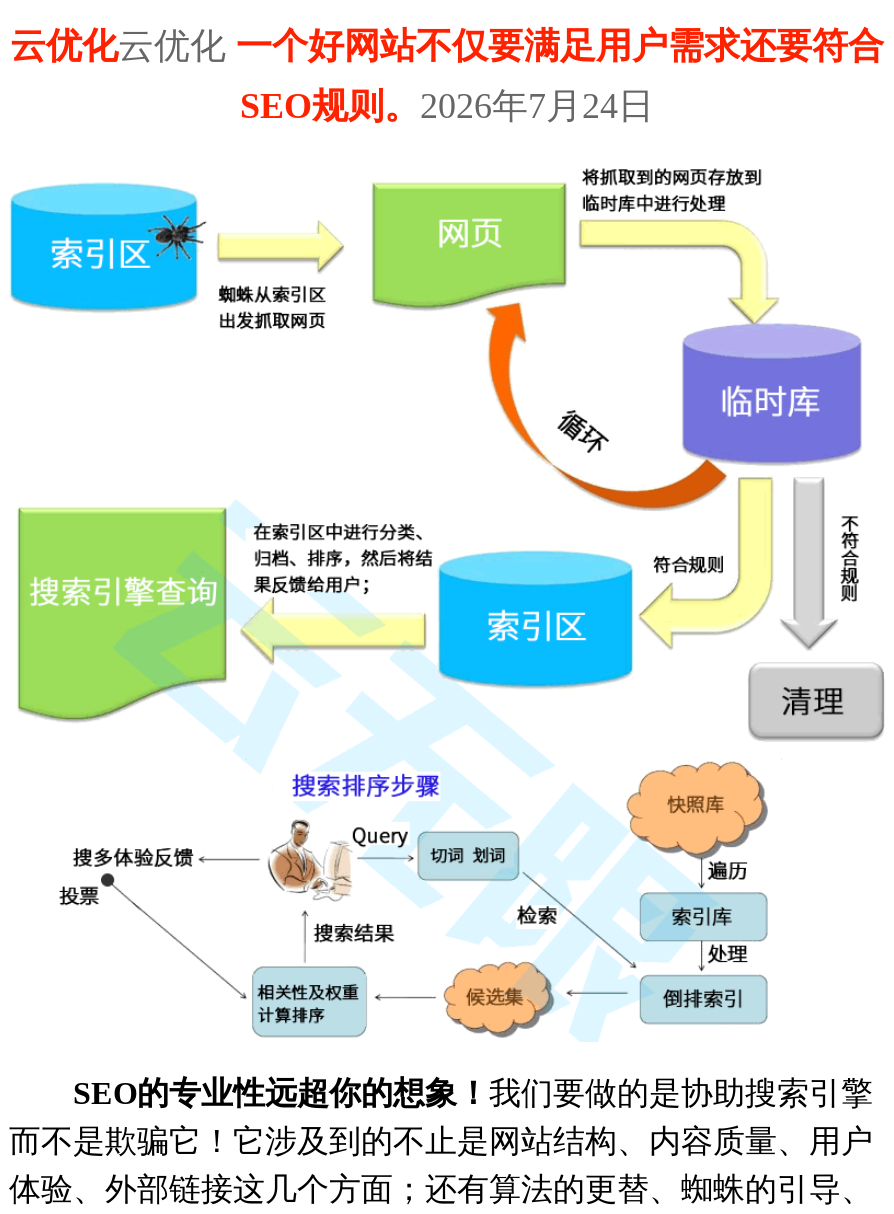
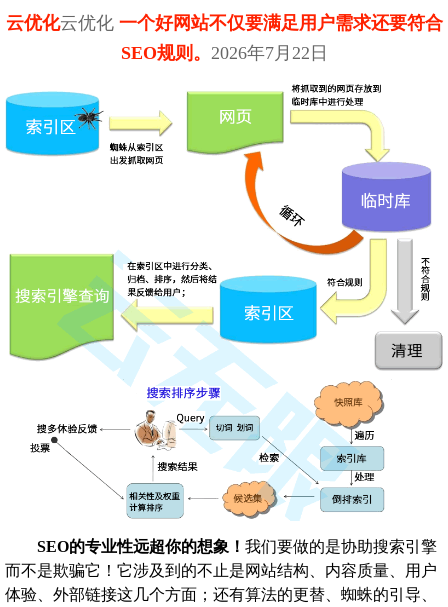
- SEO规则。2026年7月24日
+ SEO规则。2026年7月22日
